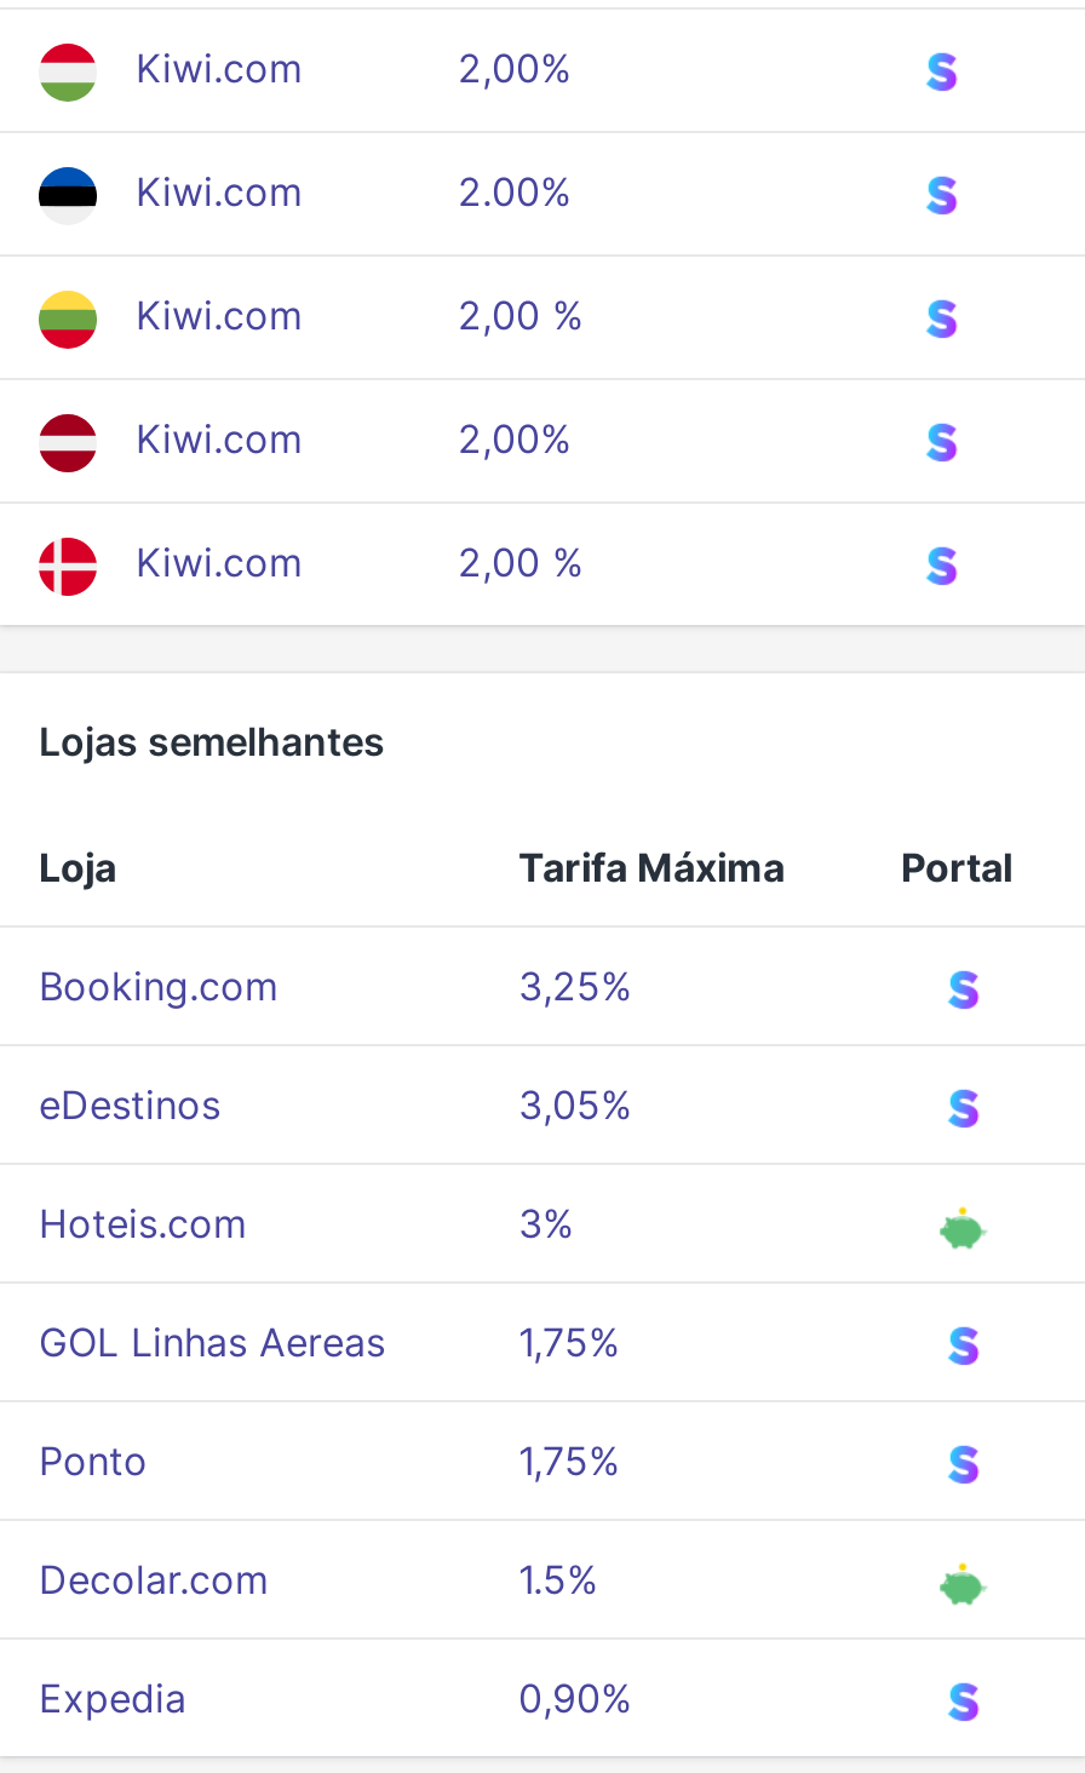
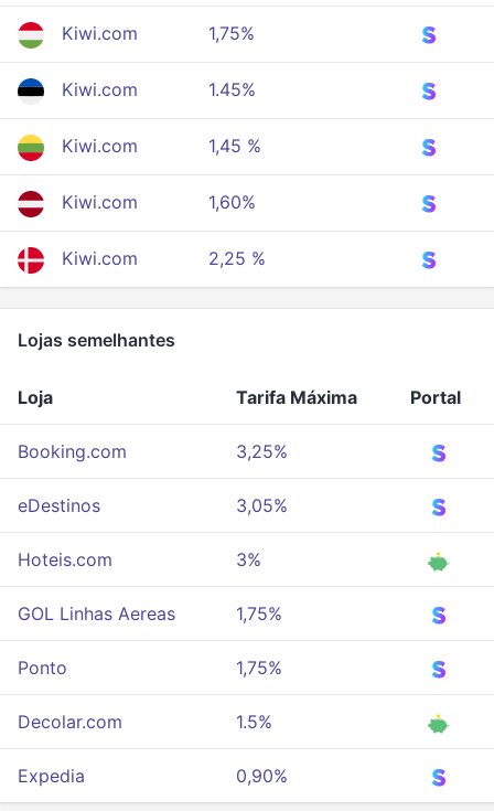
- 2,00%
+ 1,75%

- 2.00%
+ 1.45%

- 2,00 %
+ 1,45 %

- 2,00%
+ 1,60%

- 2,00 %
+ 2,25 %
